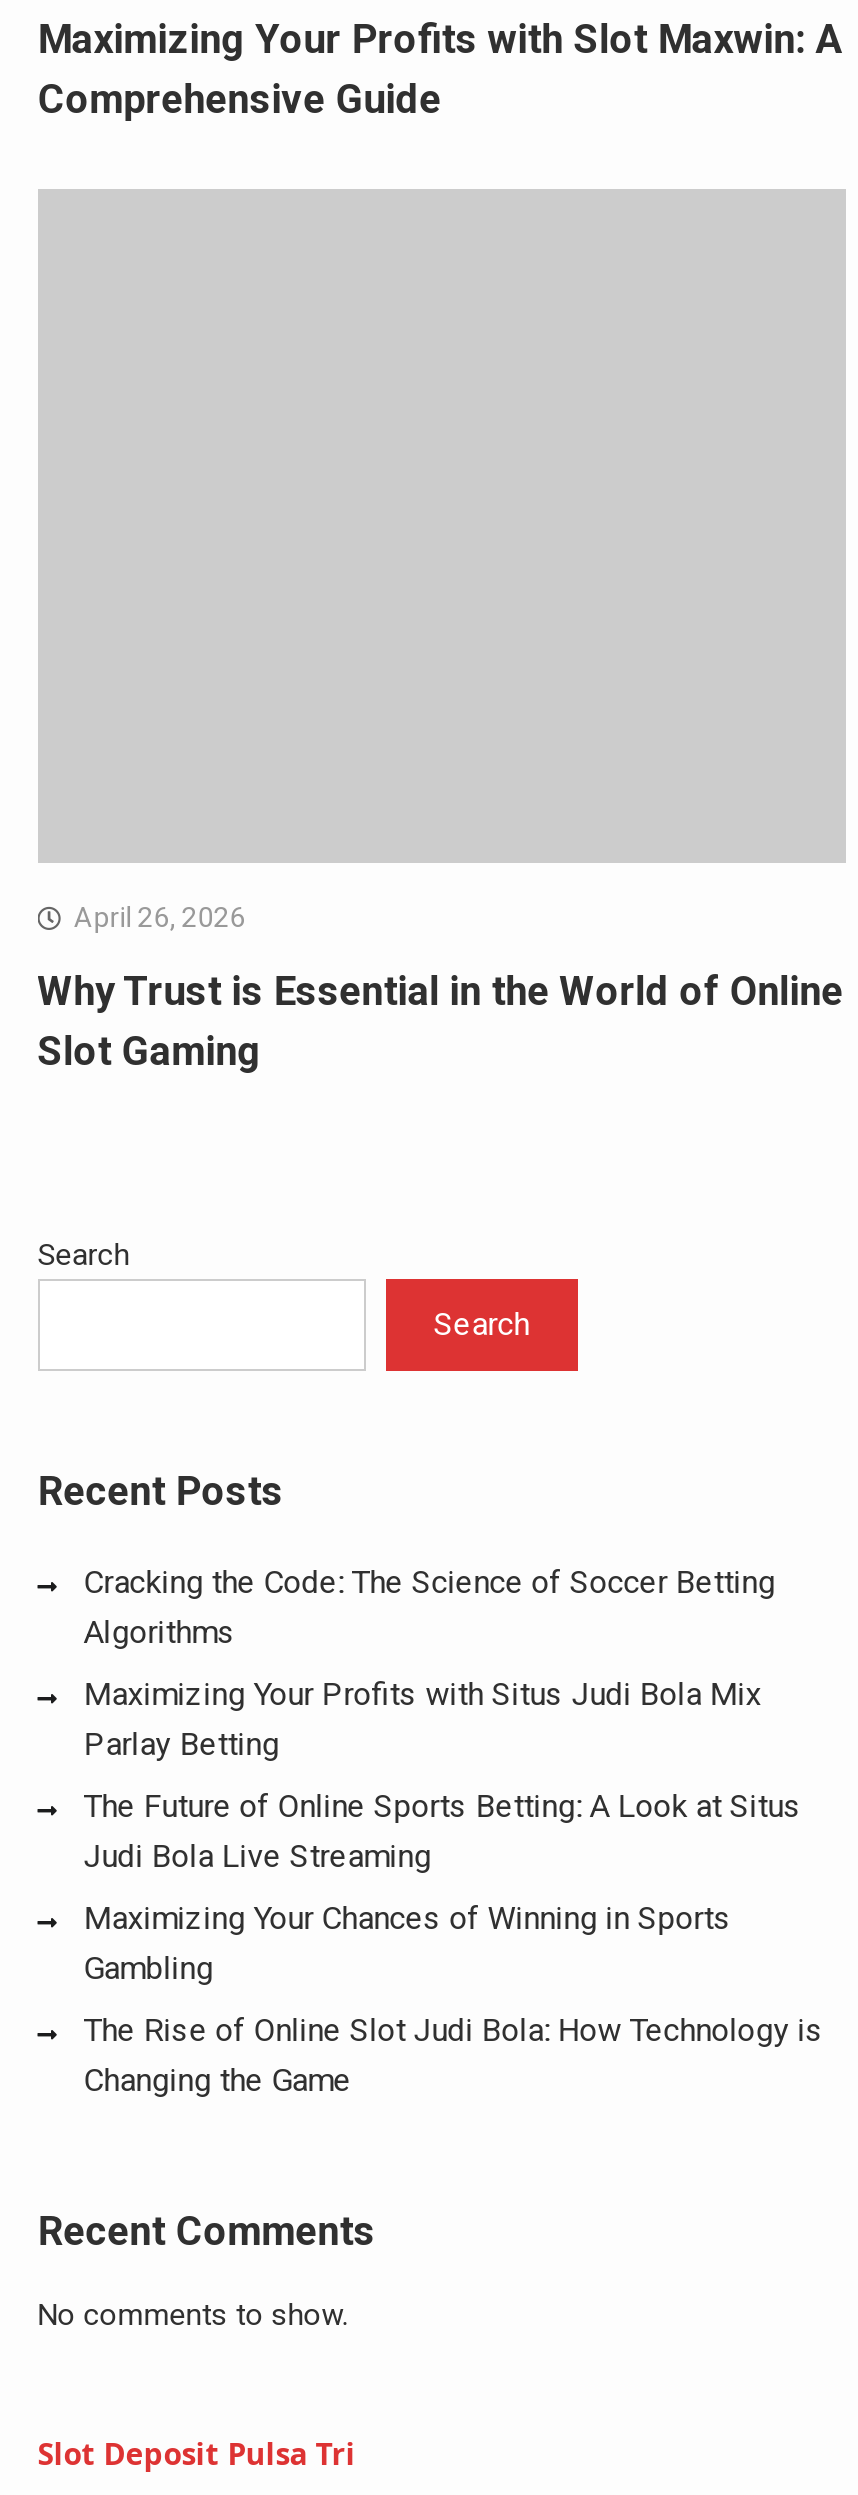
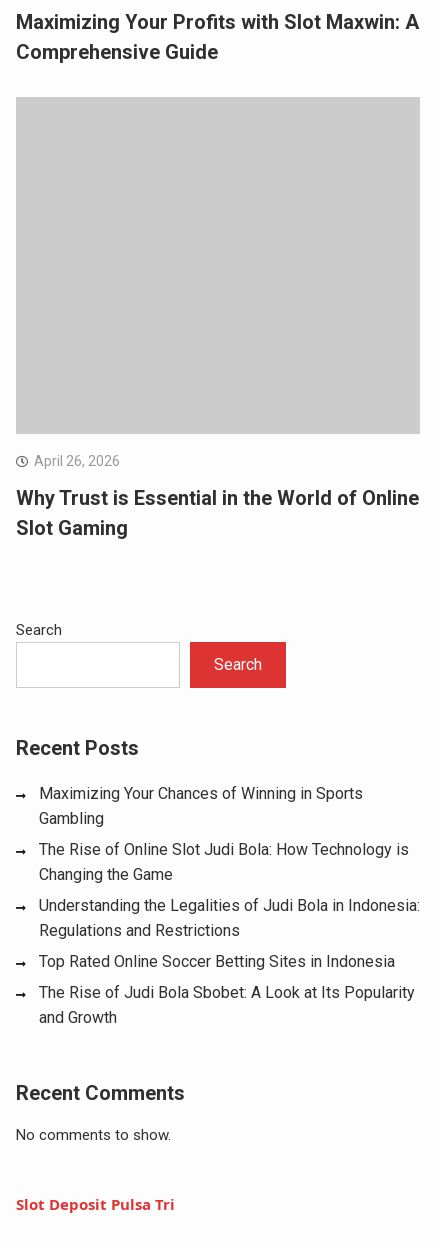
- Cracking the Code: The Science of Soccer Betting
- Algorithms
- Maximizing Your Profits with Situs Judi Bola Mix
- Parlay Betting
- The Future of Online Sports Betting: A Look at Situs
- Judi Bola Live Streaming

moved up: Maximizing Your Chances of Winning in Sports | Gambling | The Rise of Online Slot Judi Bola: How Technology is | Changing the Game

+ Understanding the Legalities of Judi Bola in Indonesia:
+ Regulations and Restrictions
+ Top Rated Online Soccer Betting Sites in Indonesia
+ The Rise of Judi Bola Sbobet: A Look at Its Popularity
+ and Growth
